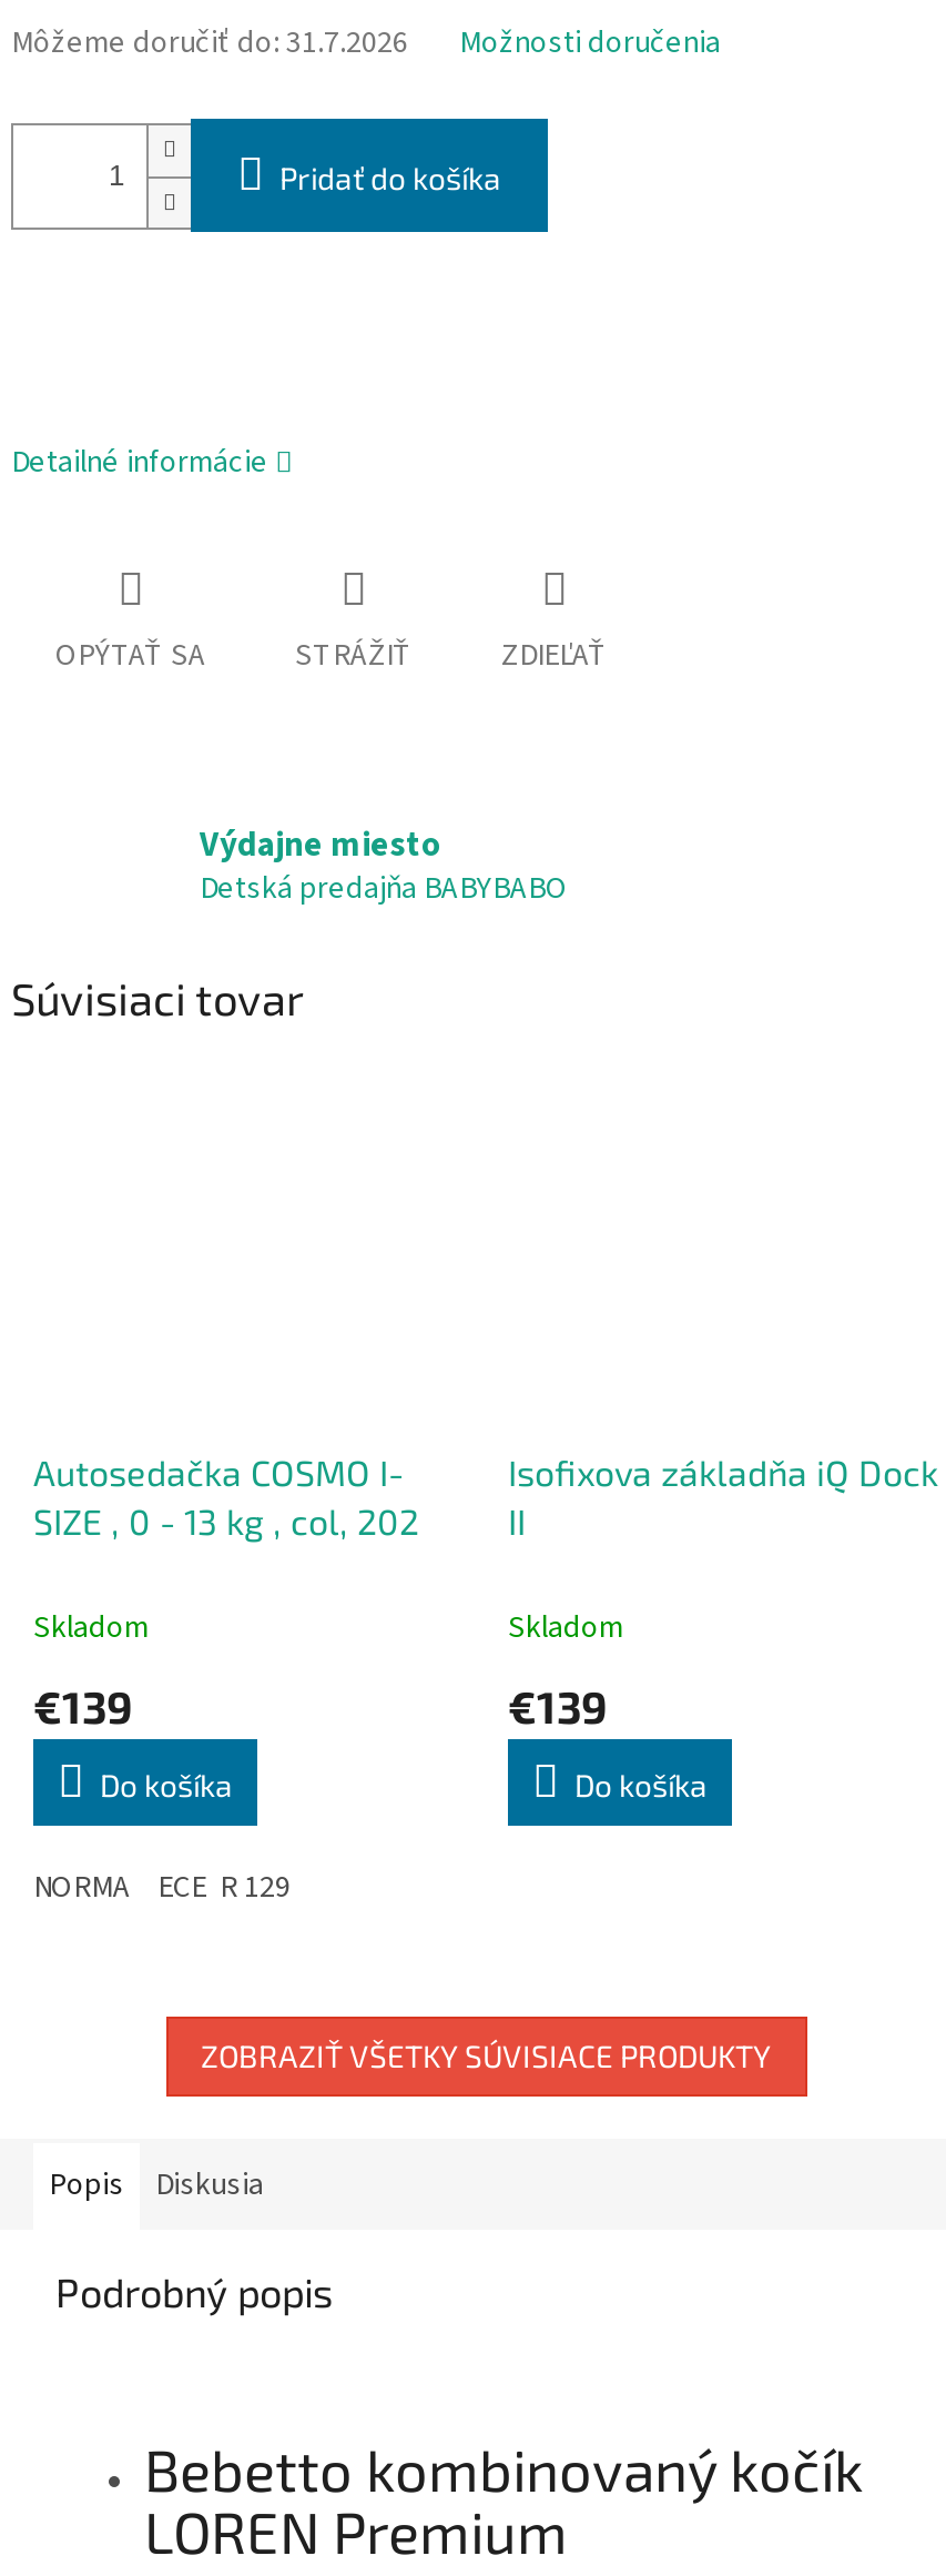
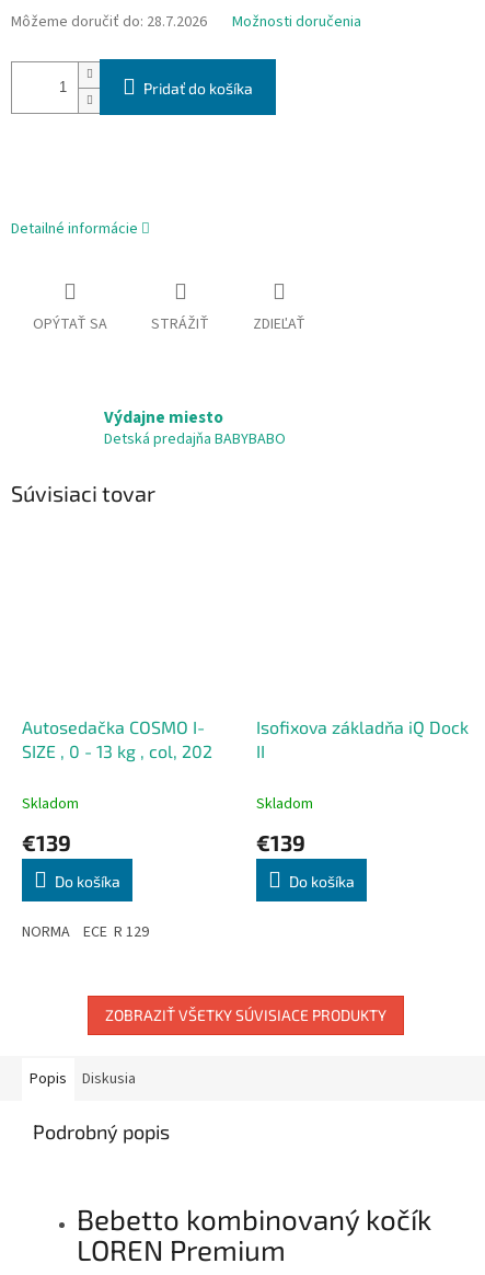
- Môžeme doručiť do: 31.7.2026
+ Môžeme doručiť do: 28.7.2026
